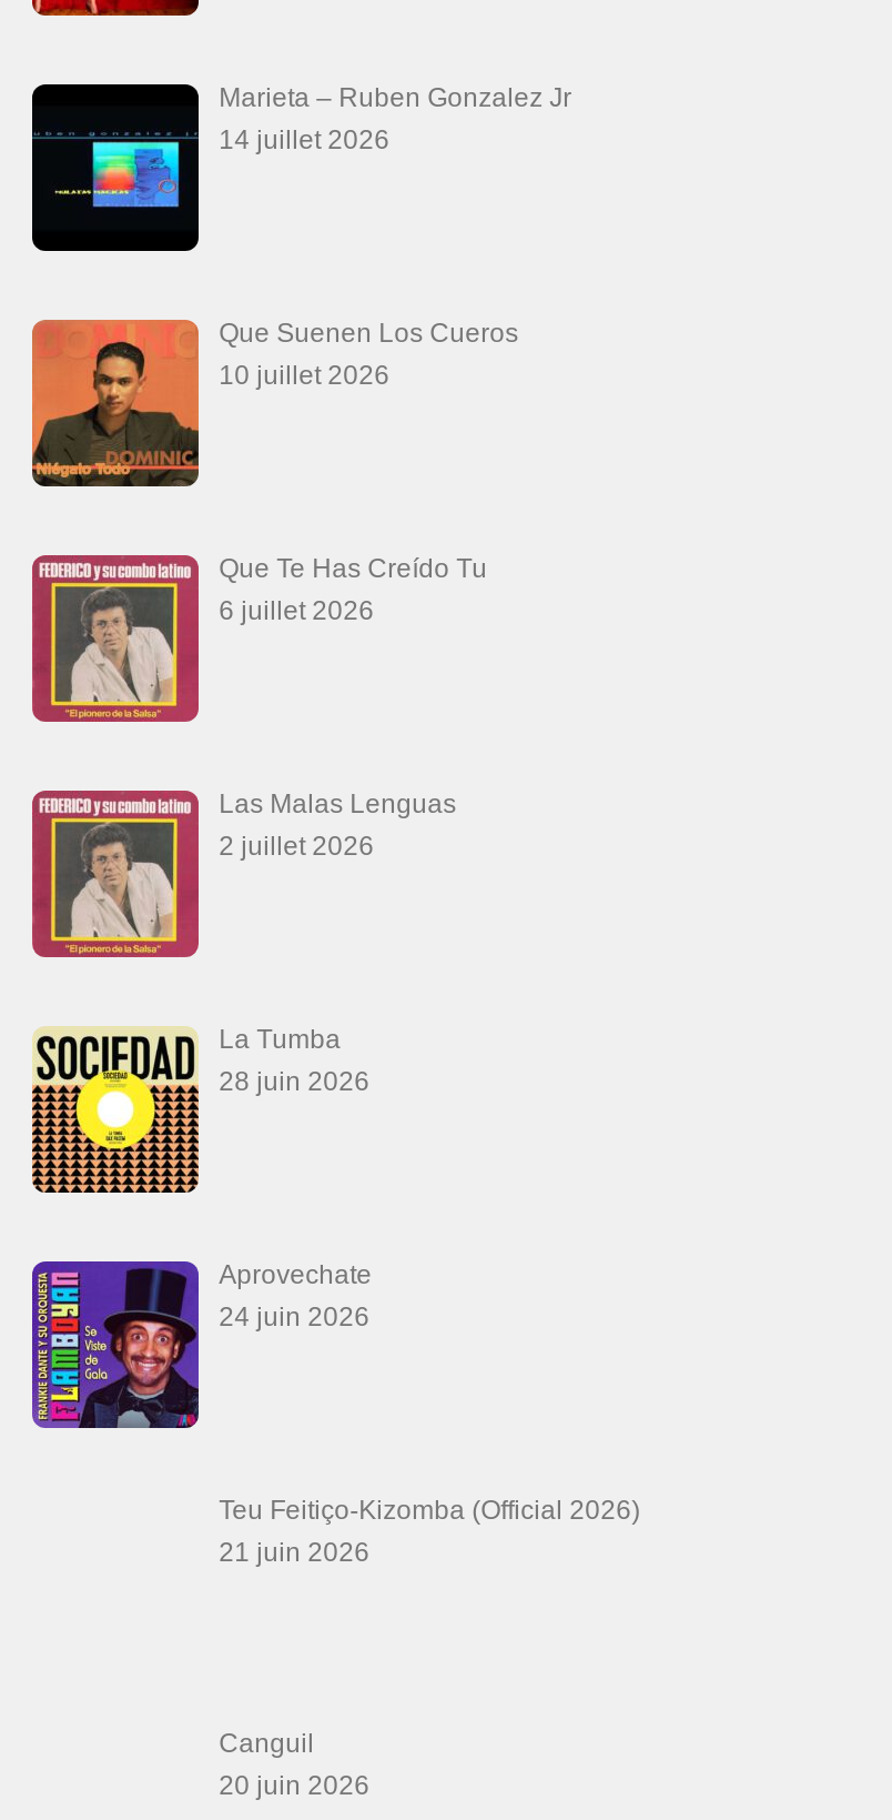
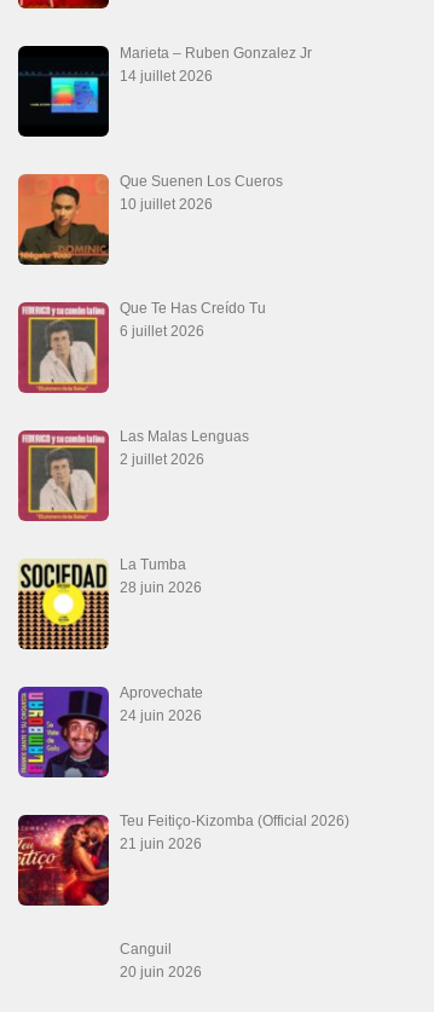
+ [image]
